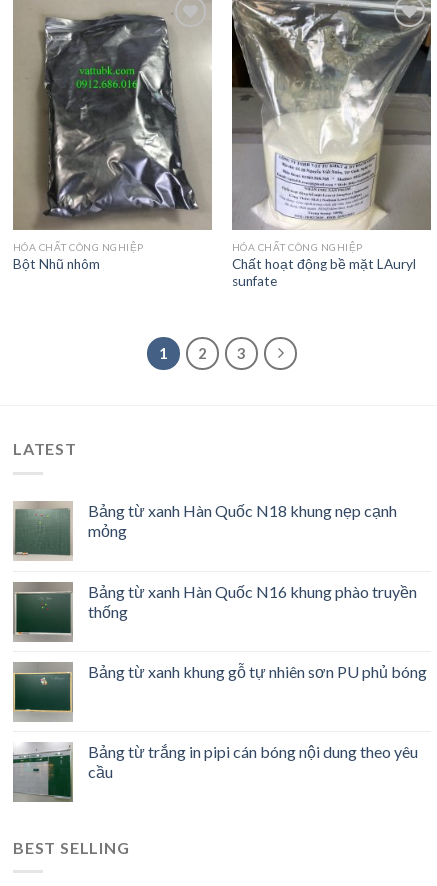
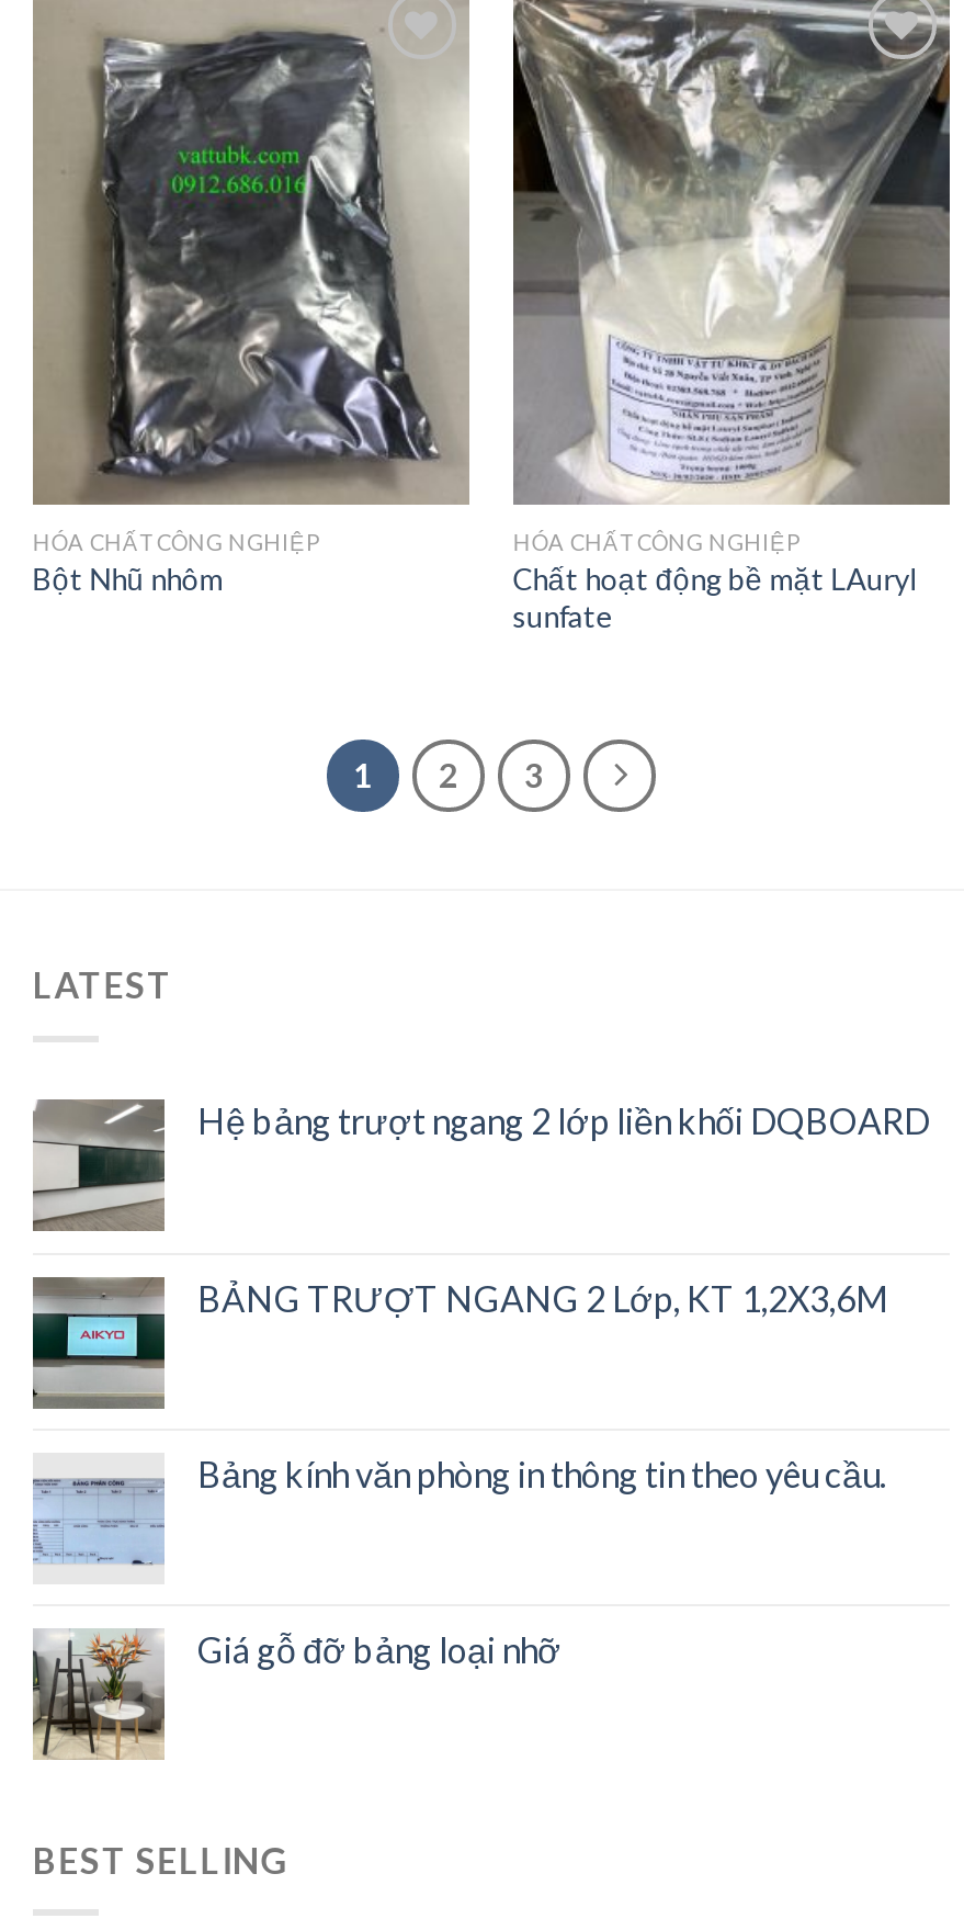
- [image]
- Bảng từ xanh Hàn Quốc N18 khung nẹp cạnh
- mỏng
+ [image]
+ Hệ bảng trượt ngang 2 lớp liền khối DQBOARD

- [image]
- Bảng từ xanh Hàn Quốc N16 khung phào truyền
- thống
+ [image]
+ BẢNG TRƯỢT NGANG 2 Lớp, KT 1,2X3,6M

- [image]
- Bảng từ xanh khung gỗ tự nhiên sơn PU phủ bóng
+ [image]
+ Bảng kính văn phòng in thông tin theo yêu cầu.

- [image]
- Bảng từ trắng in pipi cán bóng nội dung theo yêu
- cầu
+ [image]
+ Giá gỗ đỡ bảng loại nhỡ
